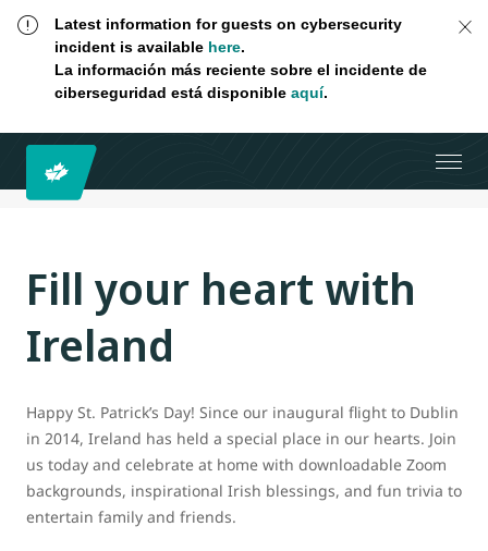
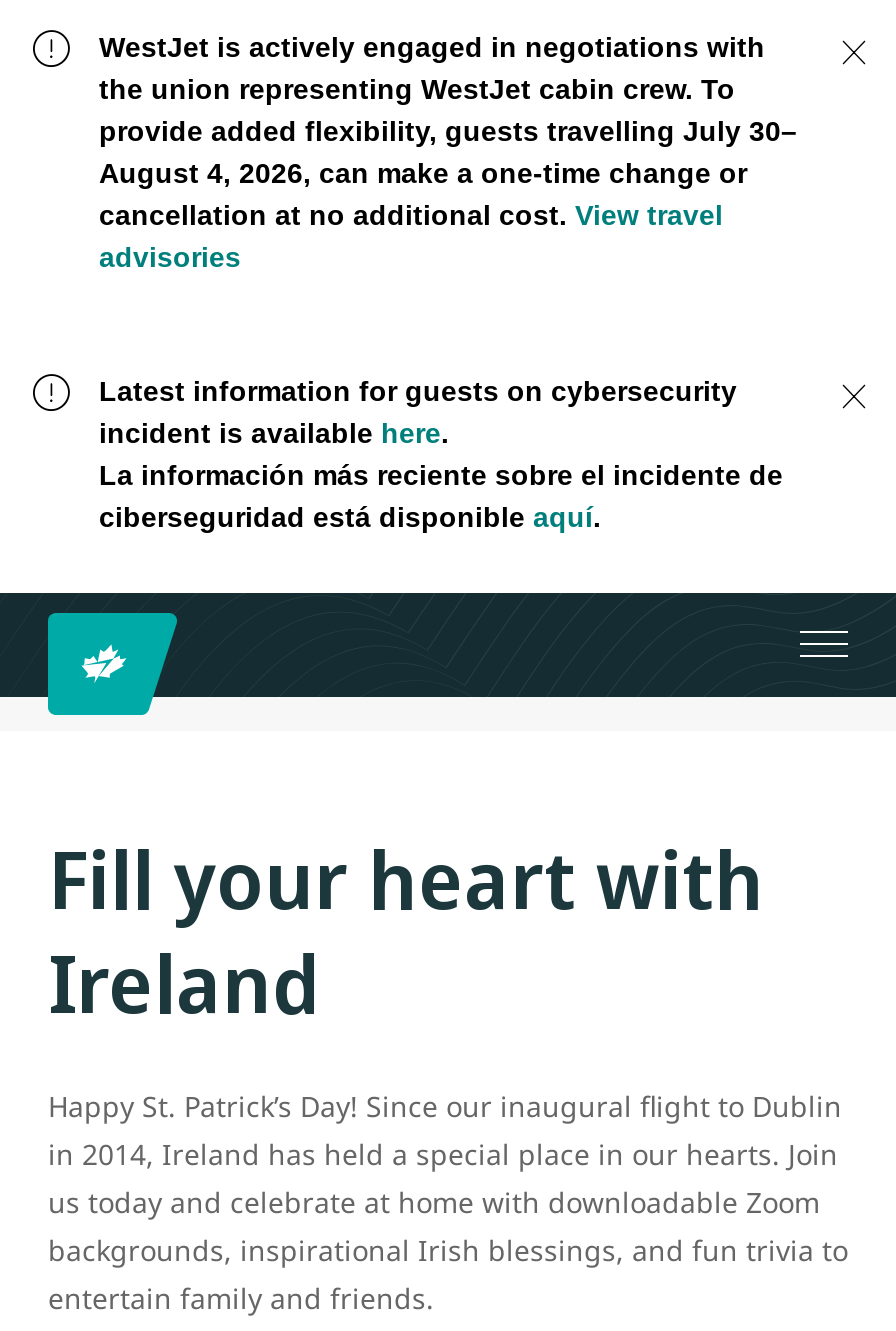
+ WestJet is actively engaged in negotiations with
+ the union representing WestJet cabin crew. To
+ provide added flexibility, guests travelling July 30–
+ August 4, 2026, can make a one-time change or
+ cancellation at no additional cost. View travel
+ advisories
